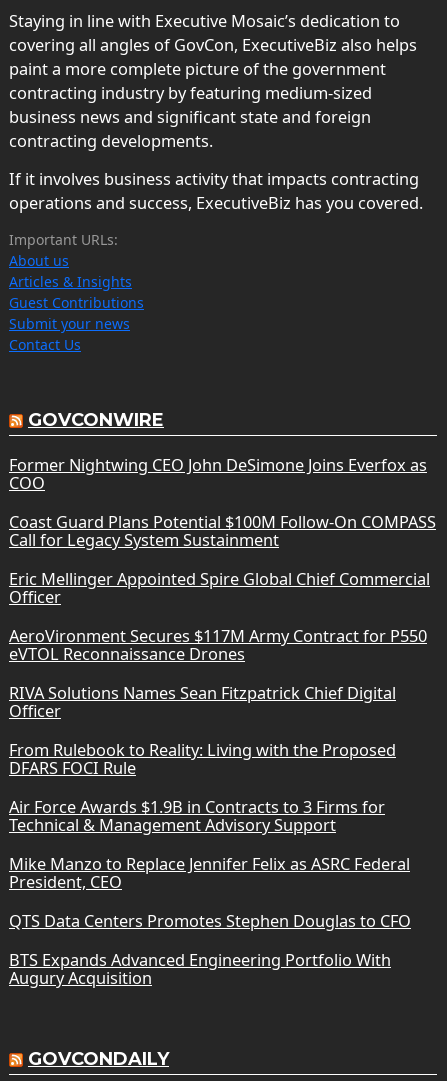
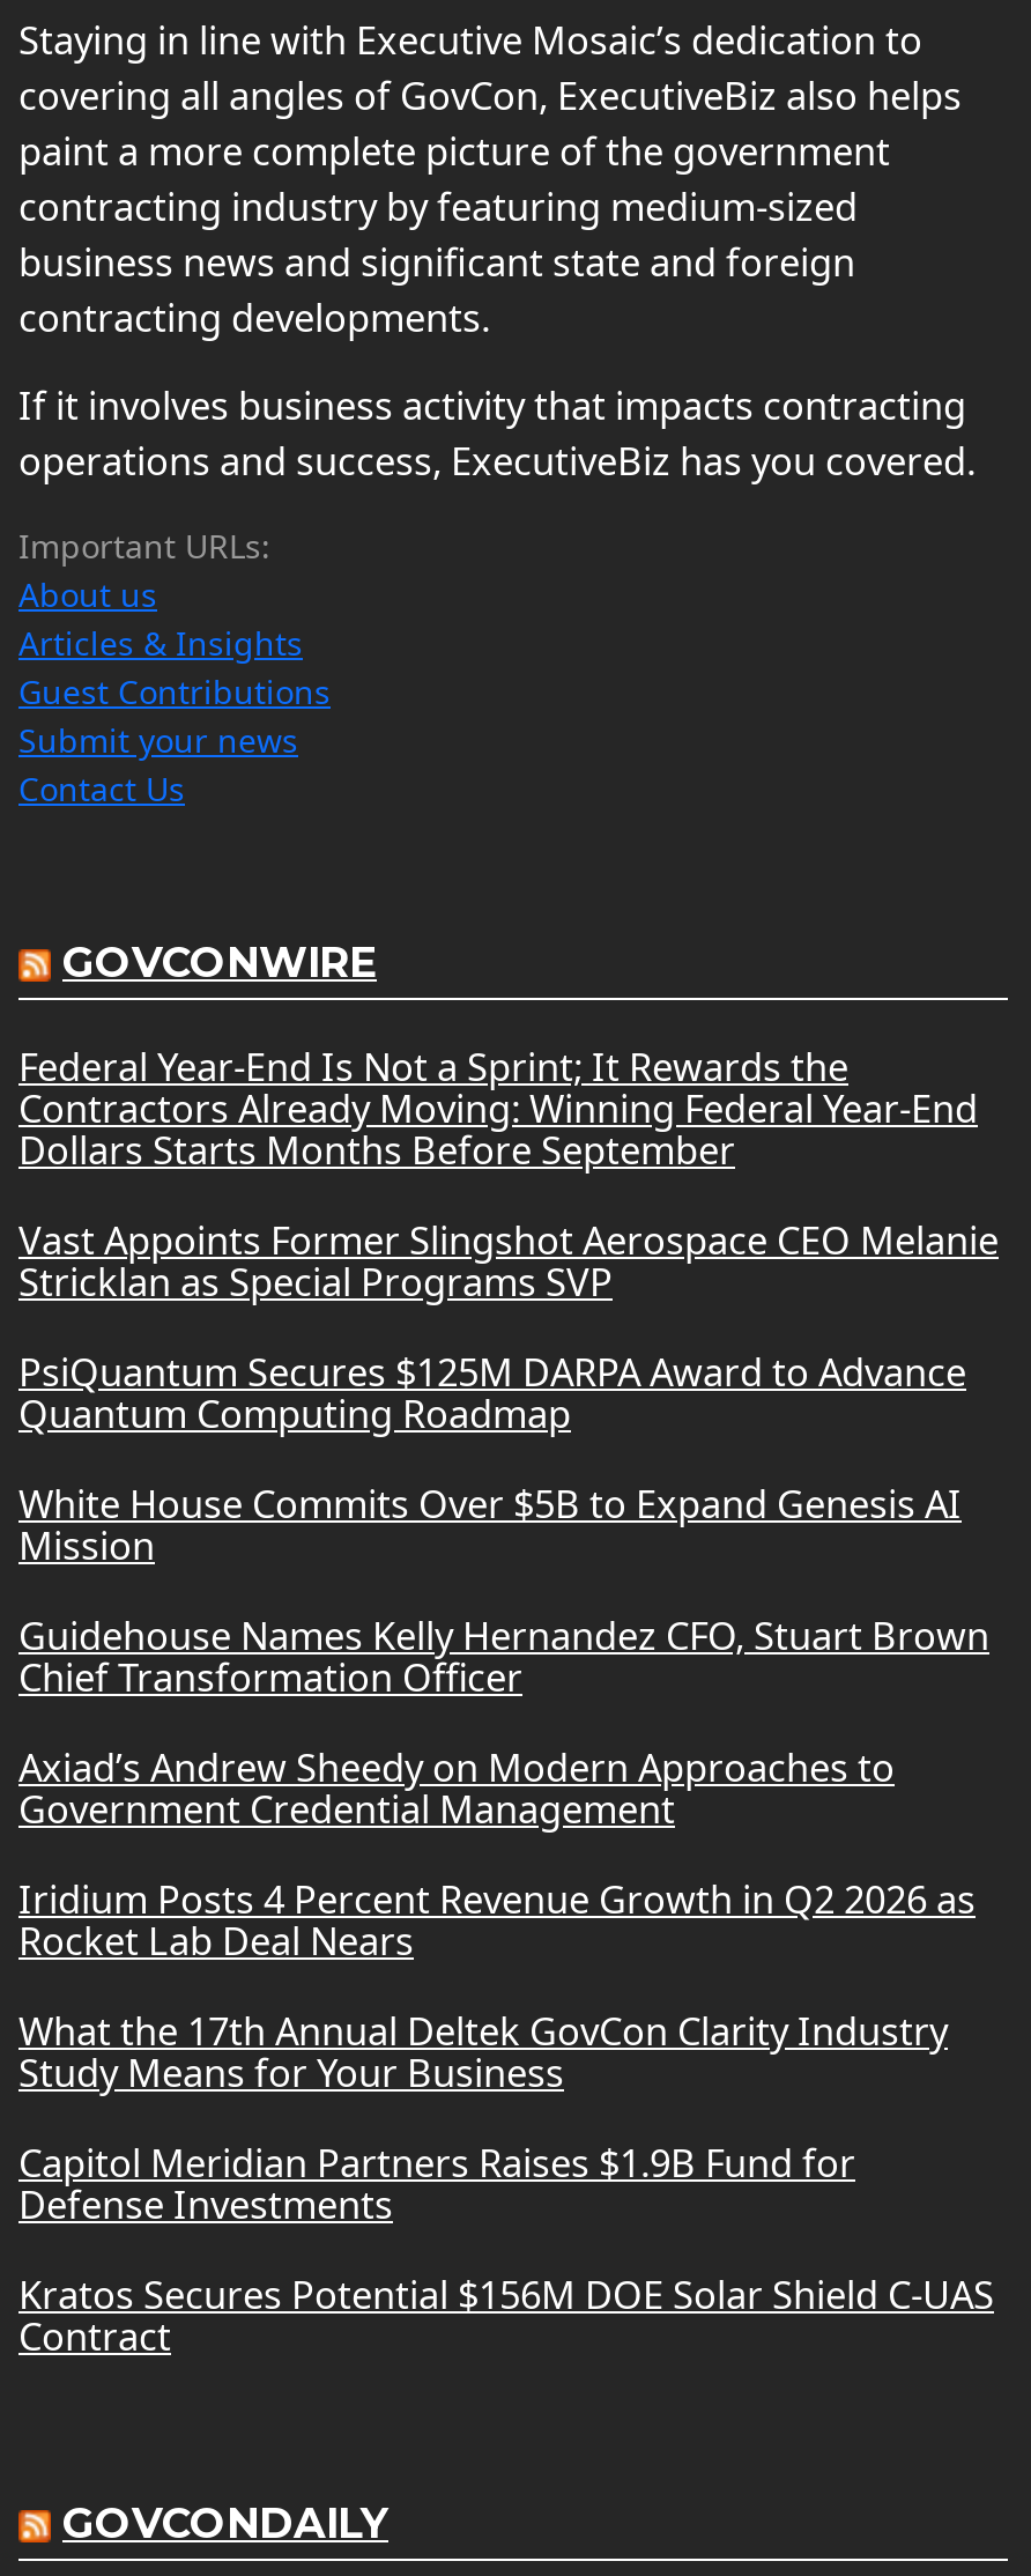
- Former Nightwing CEO John DeSimone Joins Everfox as
- COO
+ Federal Year-End Is Not a Sprint; It Rewards the
+ Contractors Already Moving: Winning Federal Year-End
+ Dollars Starts Months Before September

- Coast Guard Plans Potential $100M Follow-On COMPASS
- Call for Legacy System Sustainment
+ Vast Appoints Former Slingshot Aerospace CEO Melanie
+ Stricklan as Special Programs SVP

- Eric Mellinger Appointed Spire Global Chief Commercial
- Officer
+ PsiQuantum Secures $125M DARPA Award to Advance
+ Quantum Computing Roadmap

- AeroVironment Secures $117M Army Contract for P550
- eVTOL Reconnaissance Drones
+ White House Commits Over $5B to Expand Genesis AI
+ Mission

- RIVA Solutions Names Sean Fitzpatrick Chief Digital
- Officer
+ Guidehouse Names Kelly Hernandez CFO, Stuart Brown
+ Chief Transformation Officer

- From Rulebook to Reality: Living with the Proposed
- DFARS FOCI Rule
+ Axiad’s Andrew Sheedy on Modern Approaches to
+ Government Credential Management

- Air Force Awards $1.9B in Contracts to 3 Firms for
- Technical & Management Advisory Support
+ Iridium Posts 4 Percent Revenue Growth in Q2 2026 as
+ Rocket Lab Deal Nears

- Mike Manzo to Replace Jennifer Felix as ASRC Federal
- President, CEO
+ What the 17th Annual Deltek GovCon Clarity Industry
+ Study Means for Your Business

- QTS Data Centers Promotes Stephen Douglas to CFO
+ Capitol Meridian Partners Raises $1.9B Fund for
+ Defense Investments

- BTS Expands Advanced Engineering Portfolio With
- Augury Acquisition
+ Kratos Secures Potential $156M DOE Solar Shield C-UAS
+ Contract
